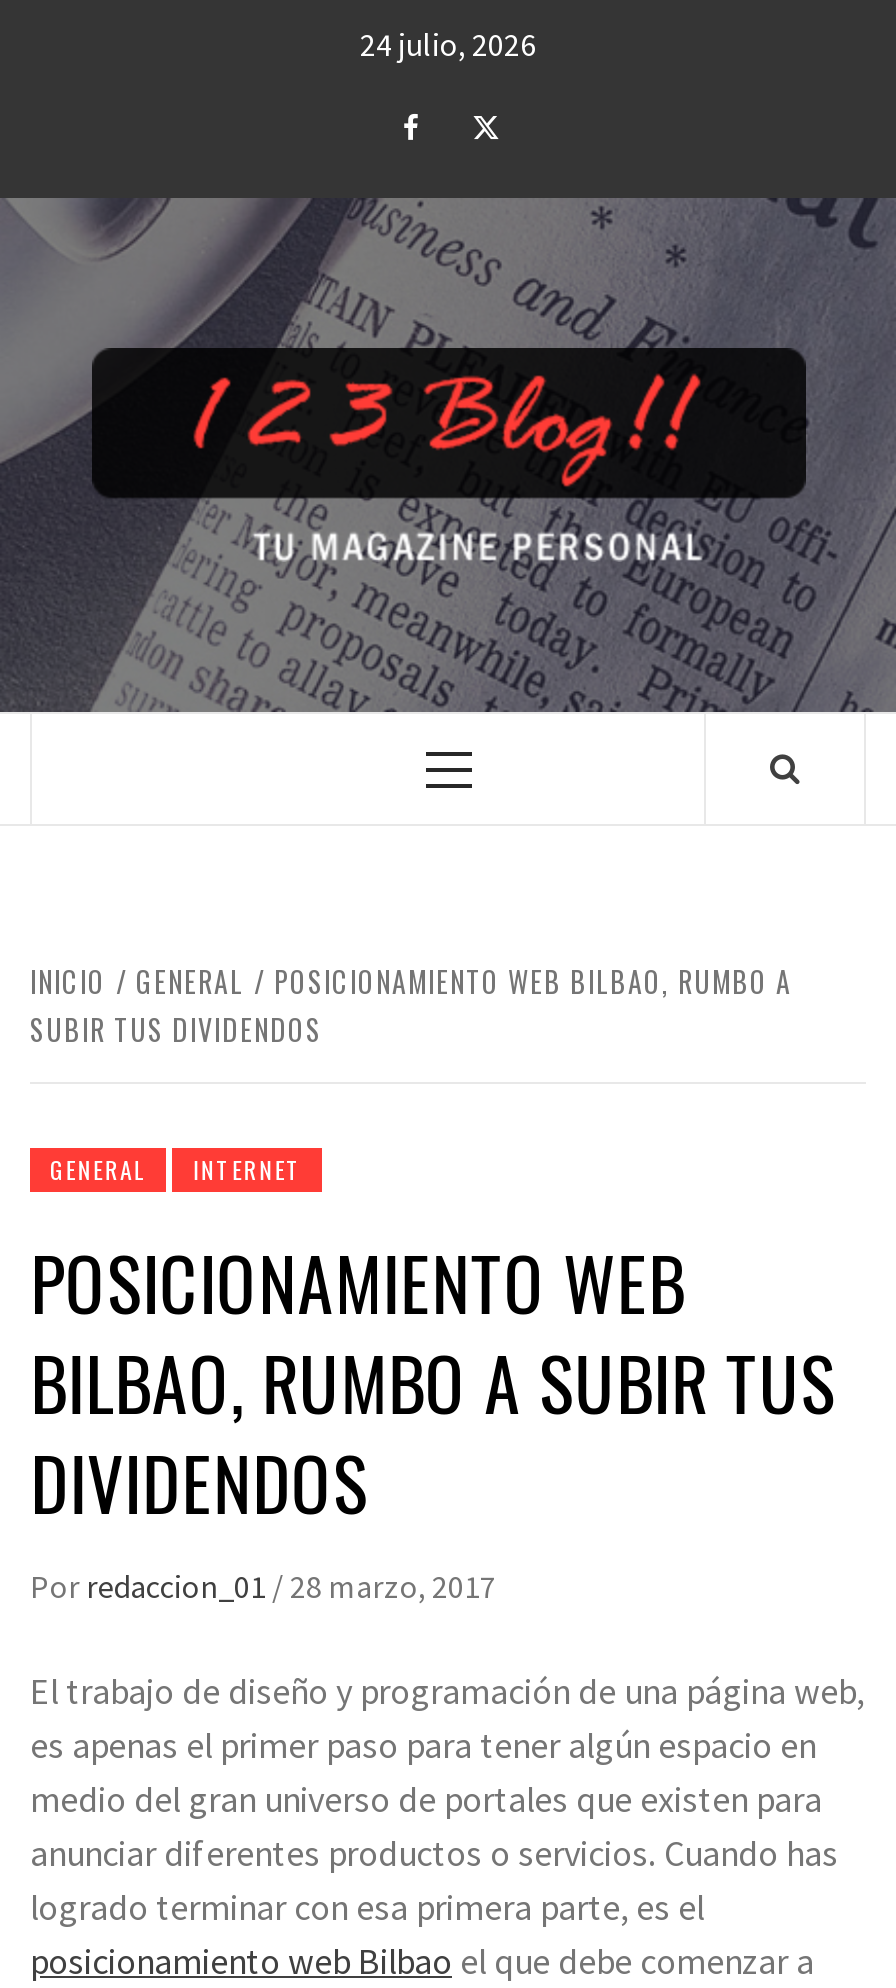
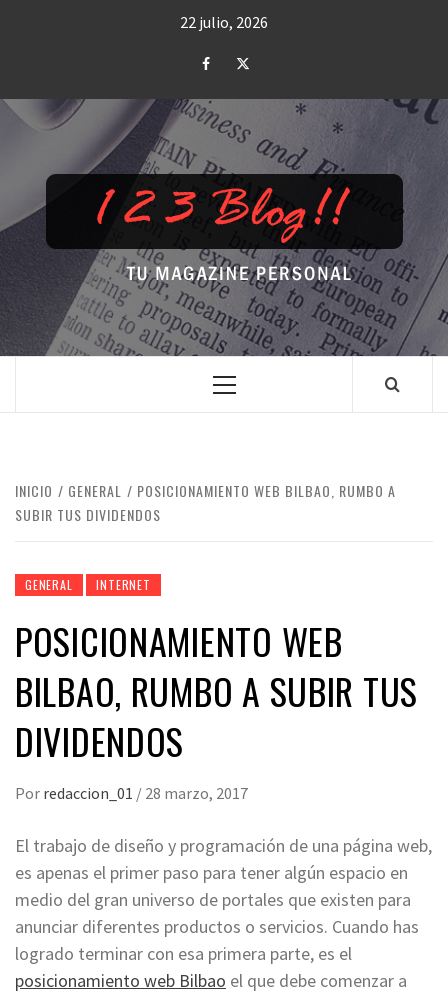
- 24 julio, 2026
+ 22 julio, 2026
